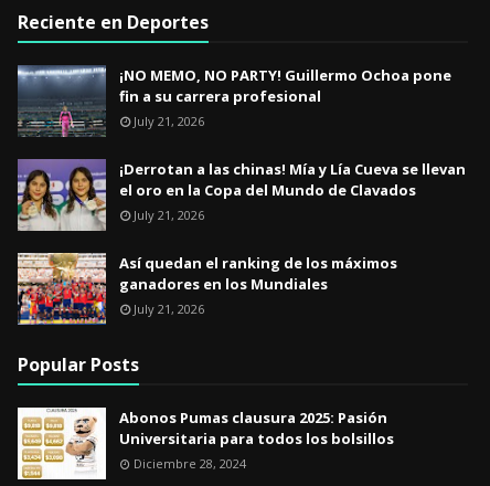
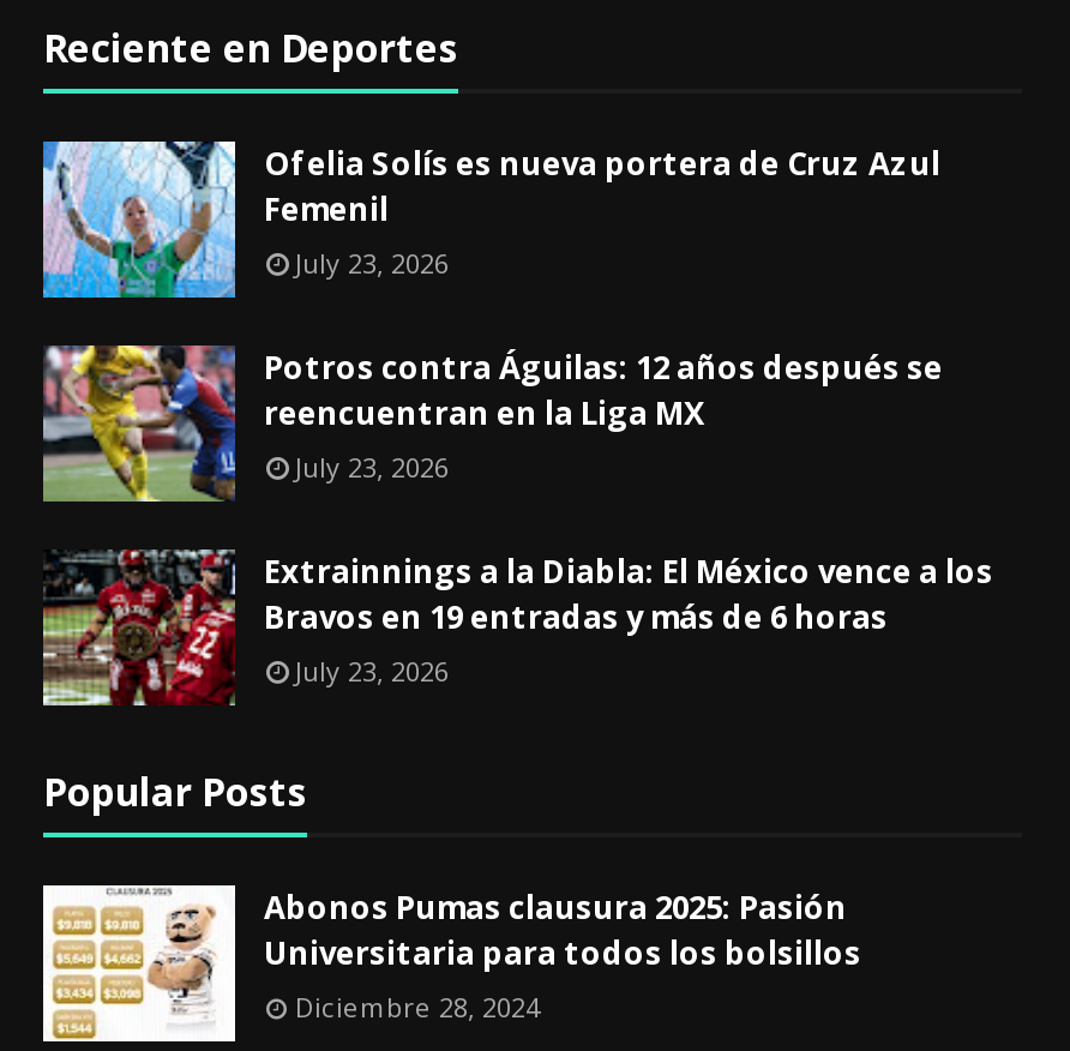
- [image]
- ¡NO MEMO, NO PARTY! Guillermo Ochoa pone
- fin a su carrera profesional
- July 21, 2026
+ [image]
+ Ofelia Solís es nueva portera de Cruz Azul
+ Femenil
+ July 23, 2026

- [image]
- ¡Derrotan a las chinas! Mía y Lía Cueva se llevan
- el oro en la Copa del Mundo de Clavados
- July 21, 2026
+ [image]
+ Potros contra Águilas: 12 años después se
+ reencuentran en la Liga MX
+ July 23, 2026

- [image]
- Así quedan el ranking de los máximos
- ganadores en los Mundiales
- July 21, 2026
+ [image]
+ Extrainnings a la Diabla: El México vence a los
+ Bravos en 19 entradas y más de 6 horas
+ July 23, 2026
